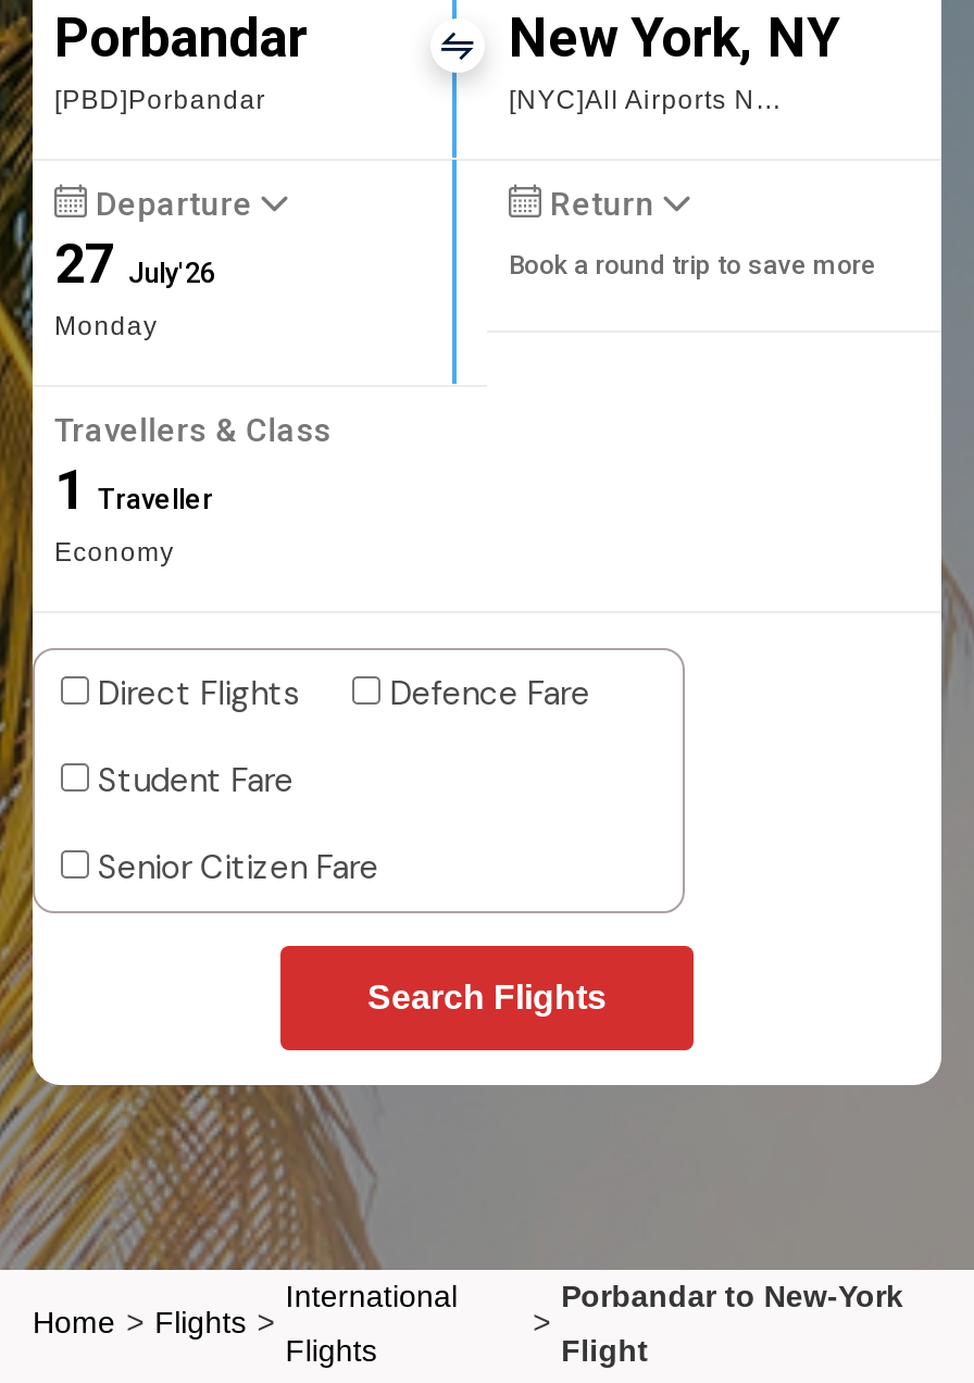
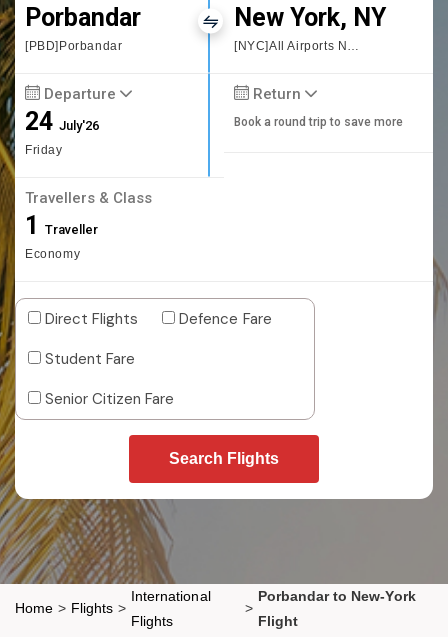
- 27 July'26
- Monday
+ 24 July'26
+ Friday
